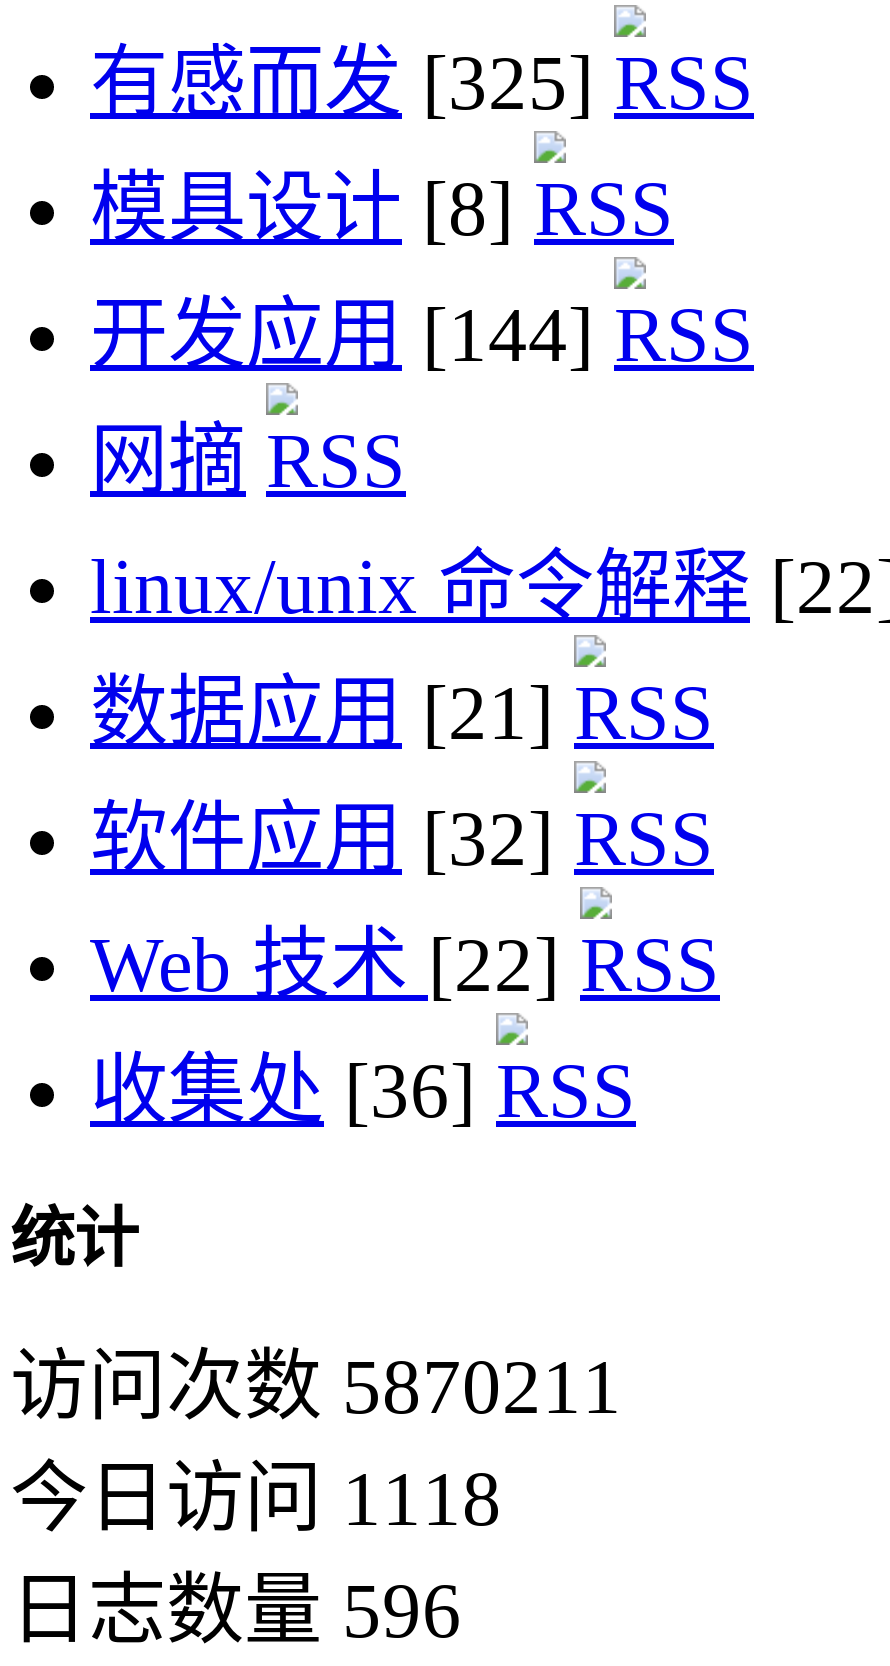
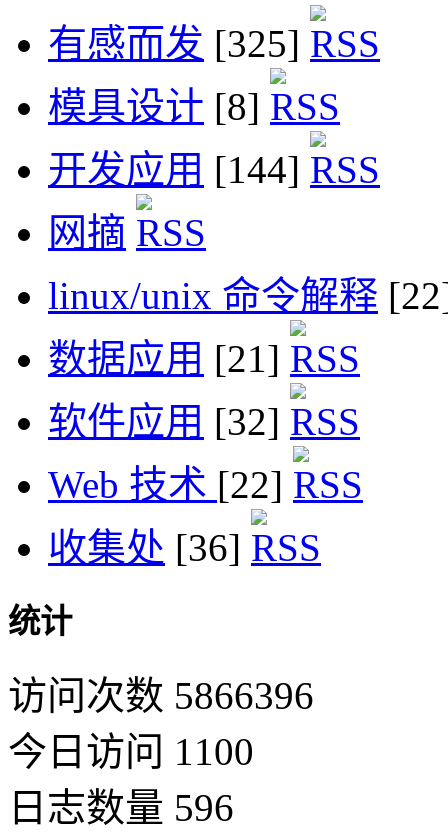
- 访问次数 5870211
+ 访问次数 5866396

- 今日访问 1118
+ 今日访问 1100
